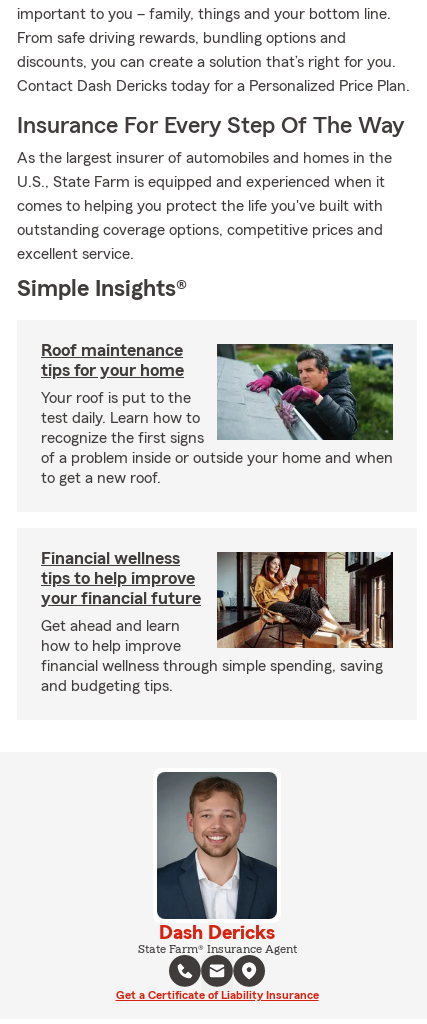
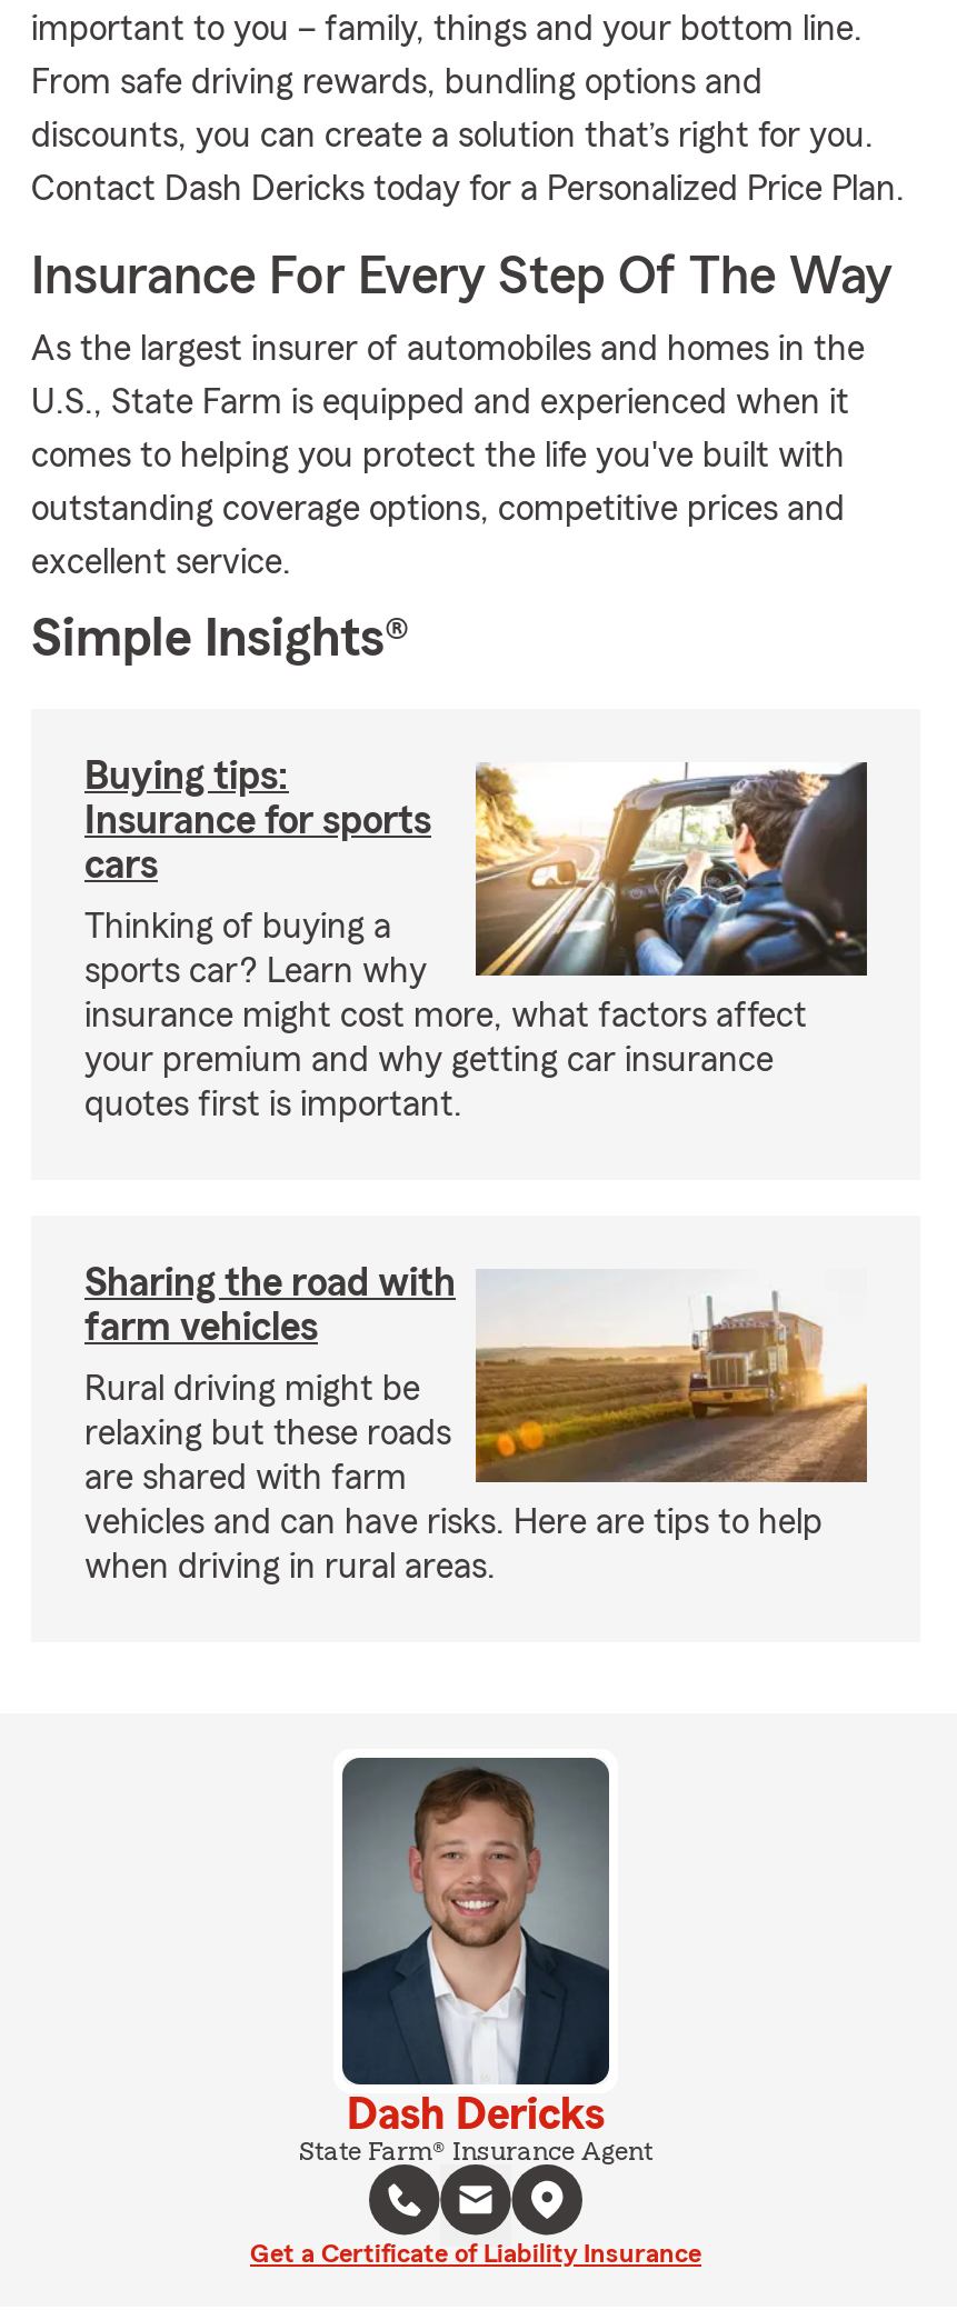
- Roof maintenance
- tips for your home
+ Buying tips:
+ Insurance for sports
+ cars

- [image]
- Your roof is put to the
- test daily. Learn how to
- recognize the first signs
- of a problem inside or outside your home and when
- to get a new roof.
+ [image]
+ Thinking of buying a
+ sports car? Learn why
+ insurance might cost more, what factors affect
+ your premium and why getting car insurance
+ quotes first is important.

- Financial wellness
- tips to help improve
- your financial future
+ Sharing the road with
+ farm vehicles

- [image]
- Get ahead and learn
- how to help improve
- financial wellness through simple spending, saving
- and budgeting tips.
+ [image]
+ Rural driving might be
+ relaxing but these roads
+ are shared with farm
+ vehicles and can have risks. Here are tips to help
+ when driving in rural areas.
